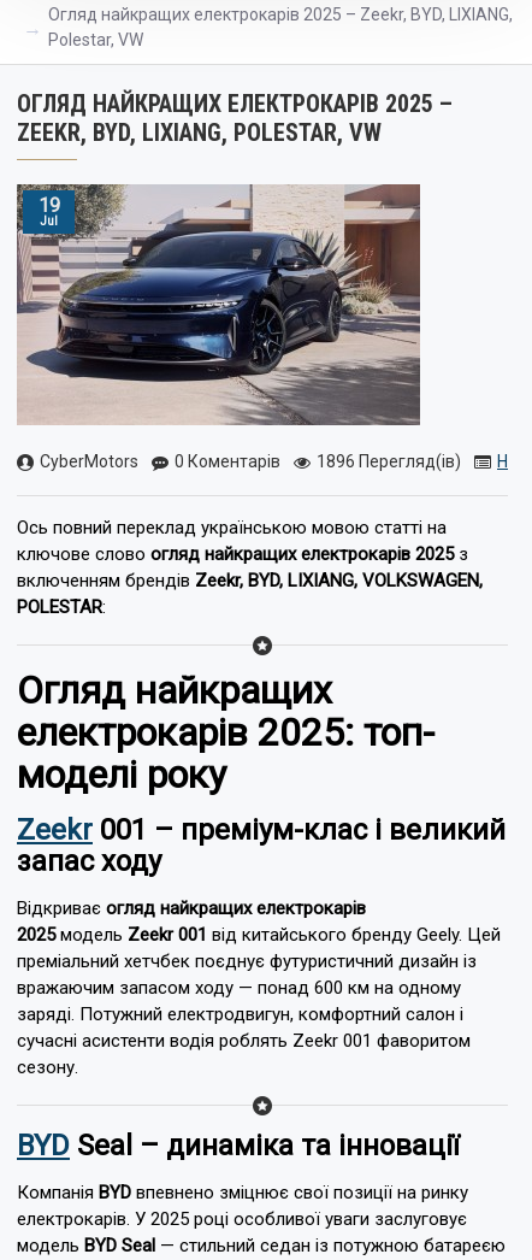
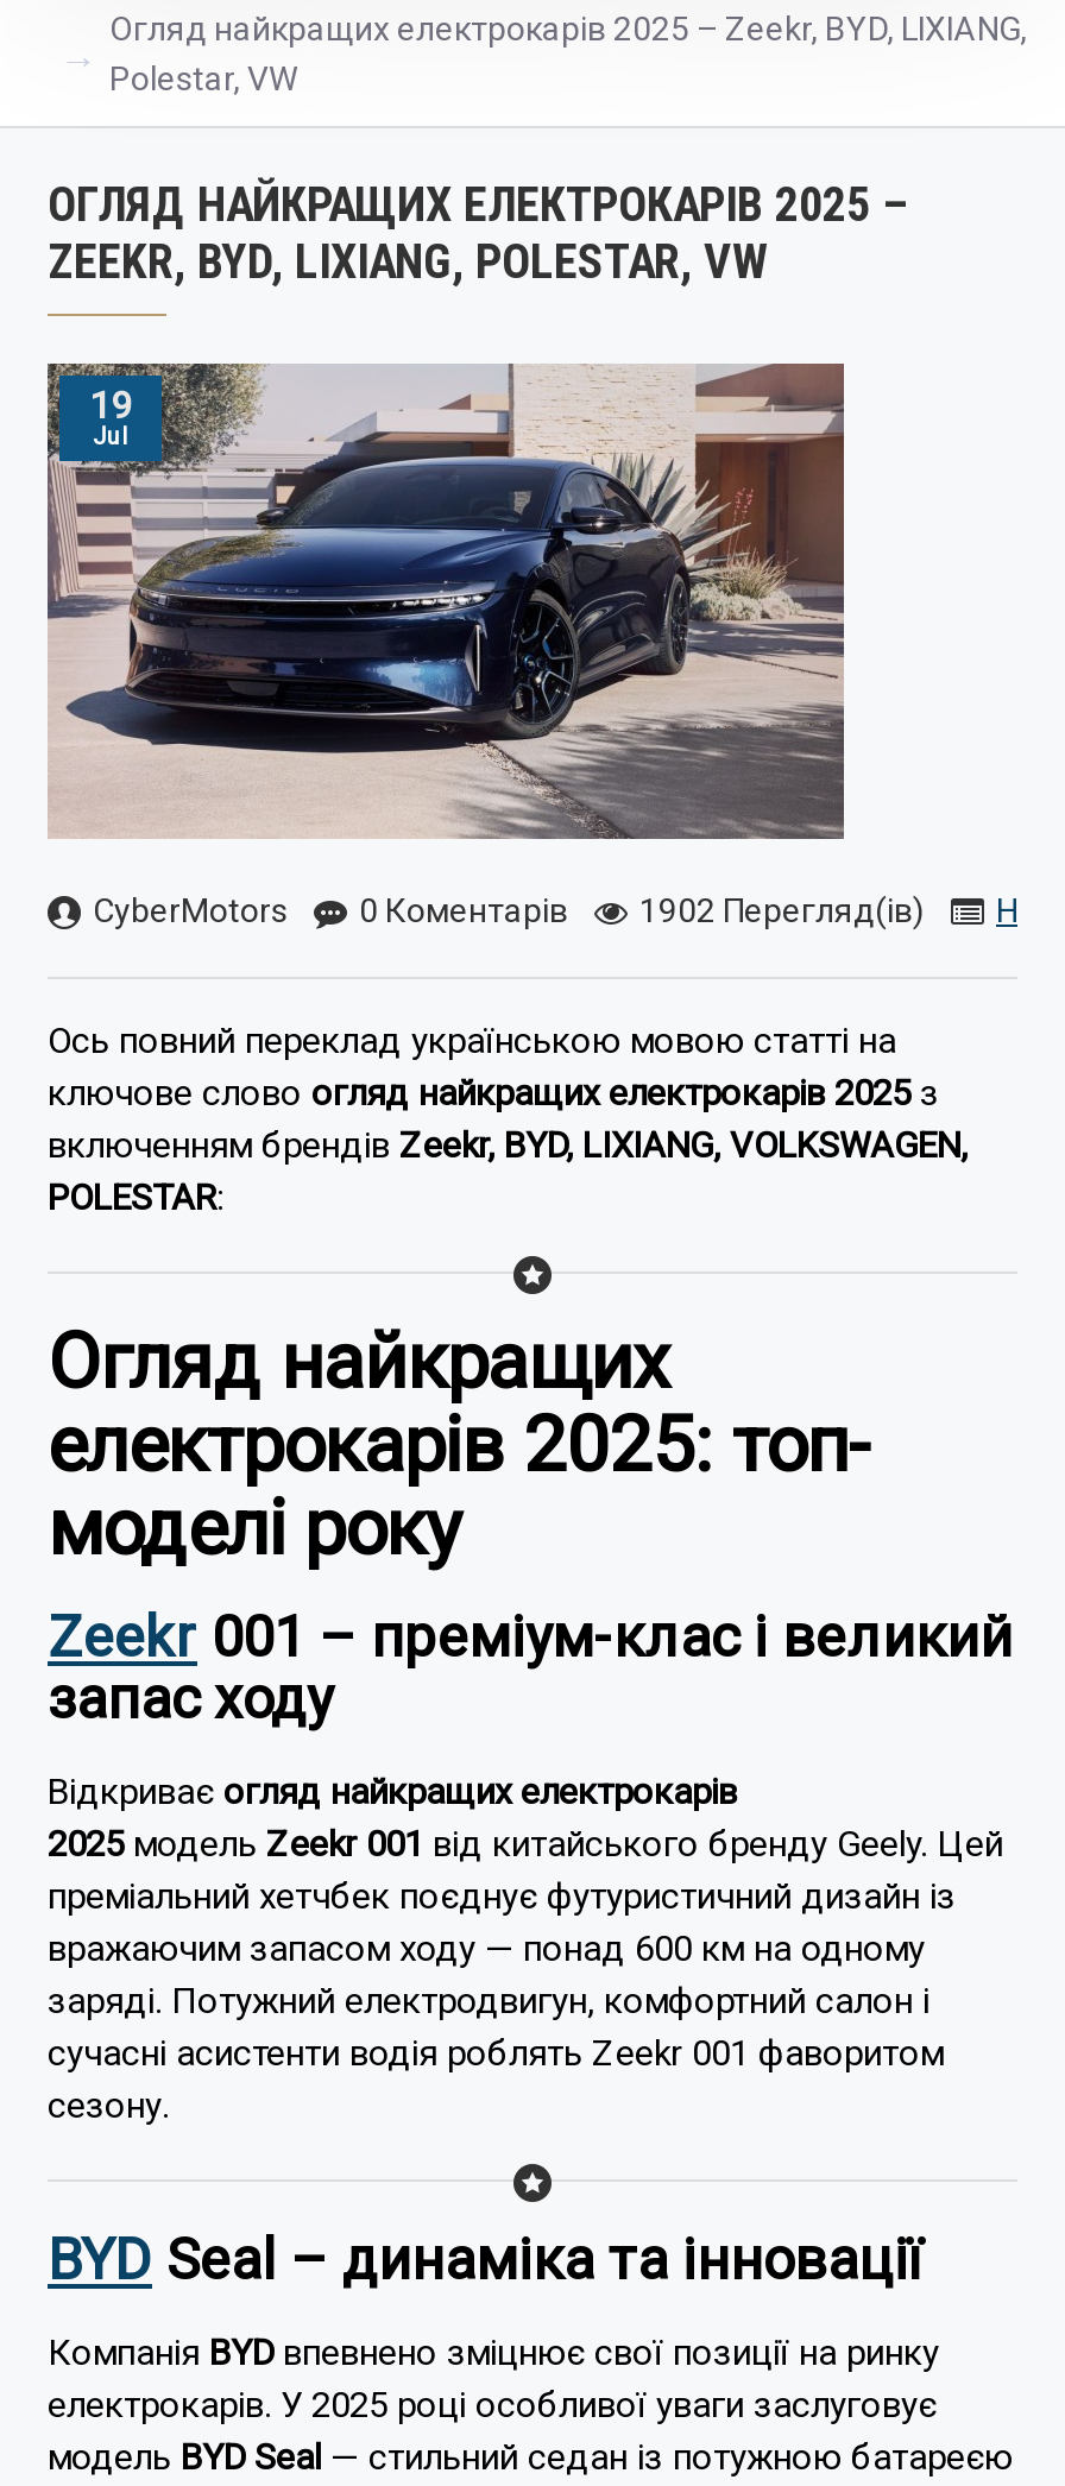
- 1896 Перегляд(ів)
+ 1902 Перегляд(ів)
